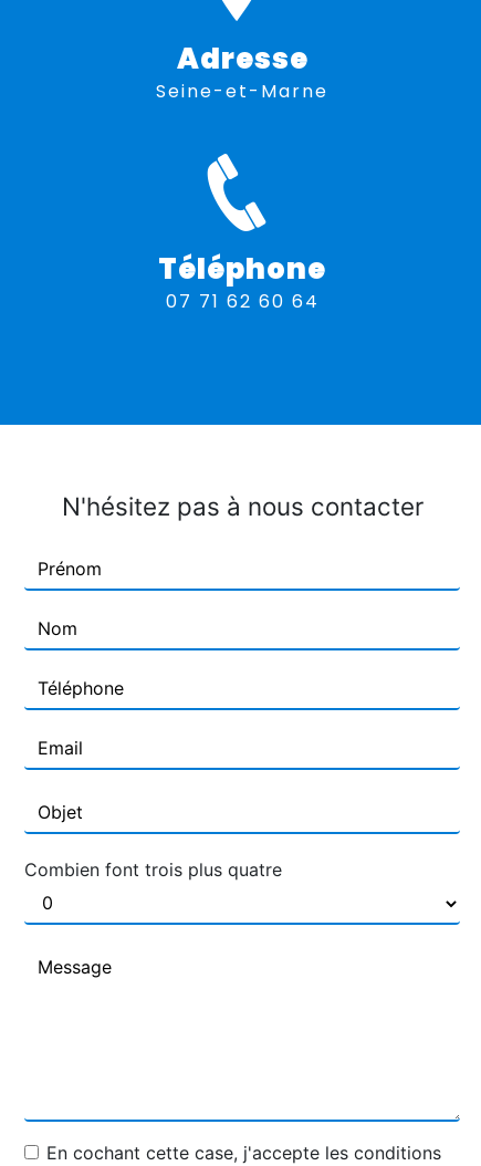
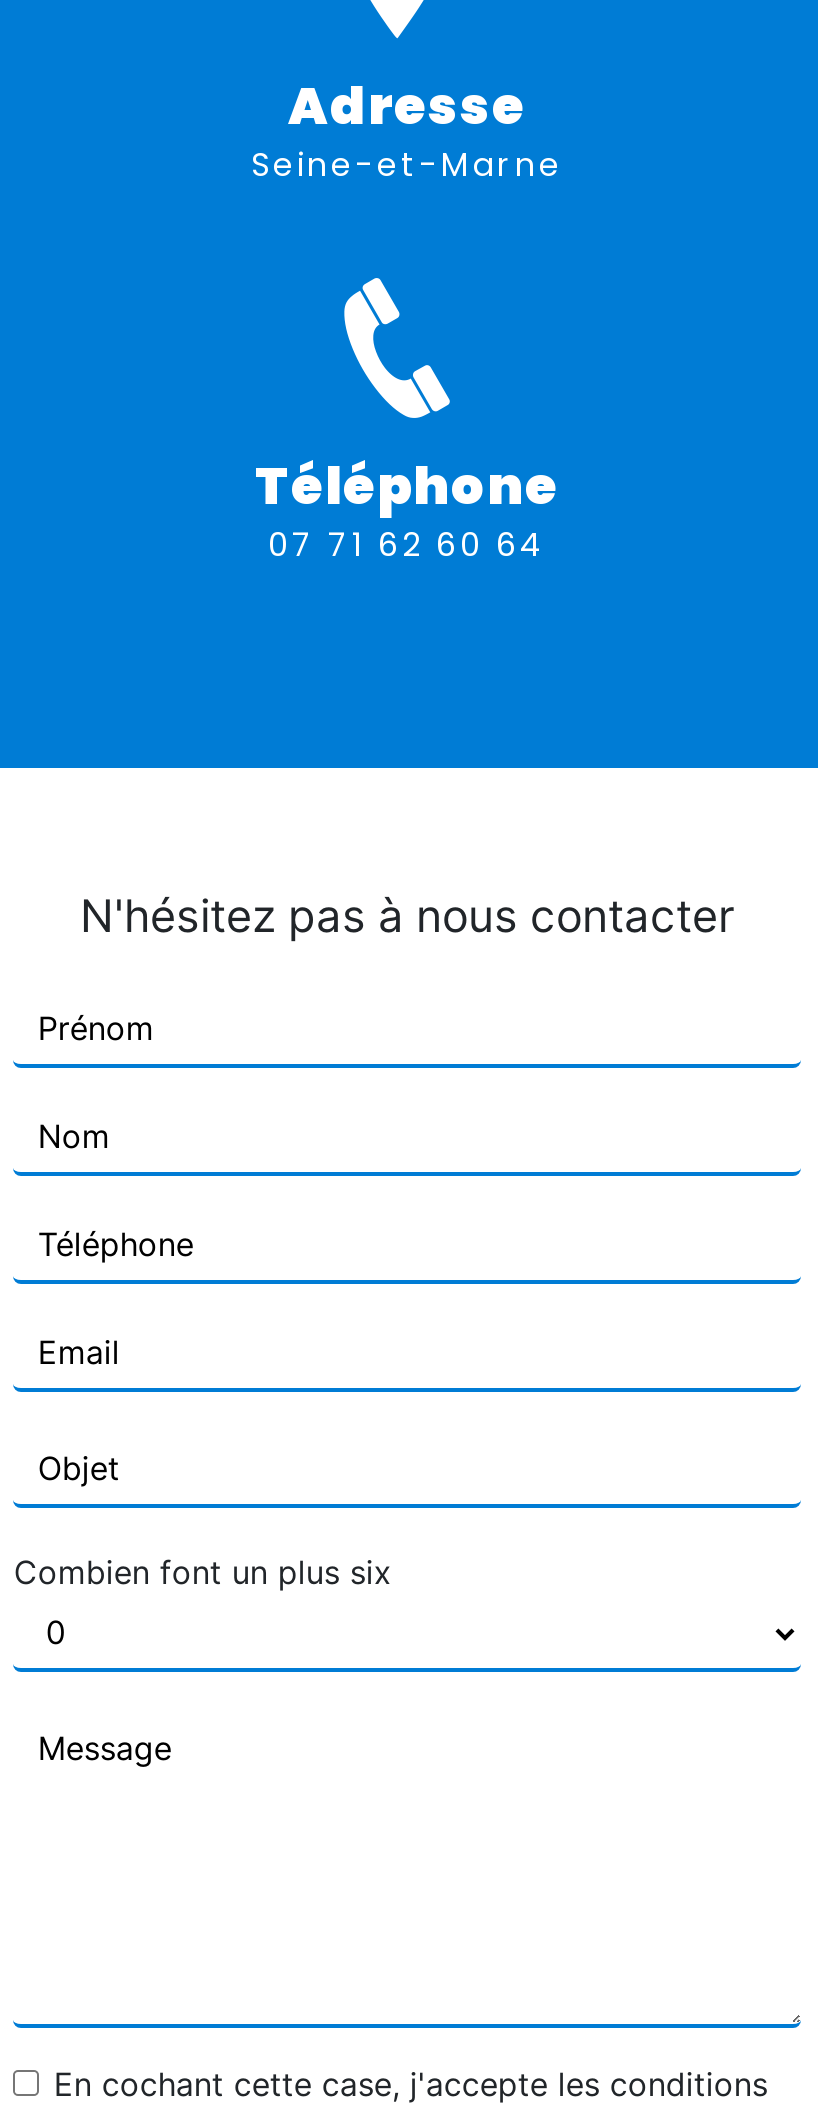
- Combien font trois plus quatre
+ Combien font un plus six
